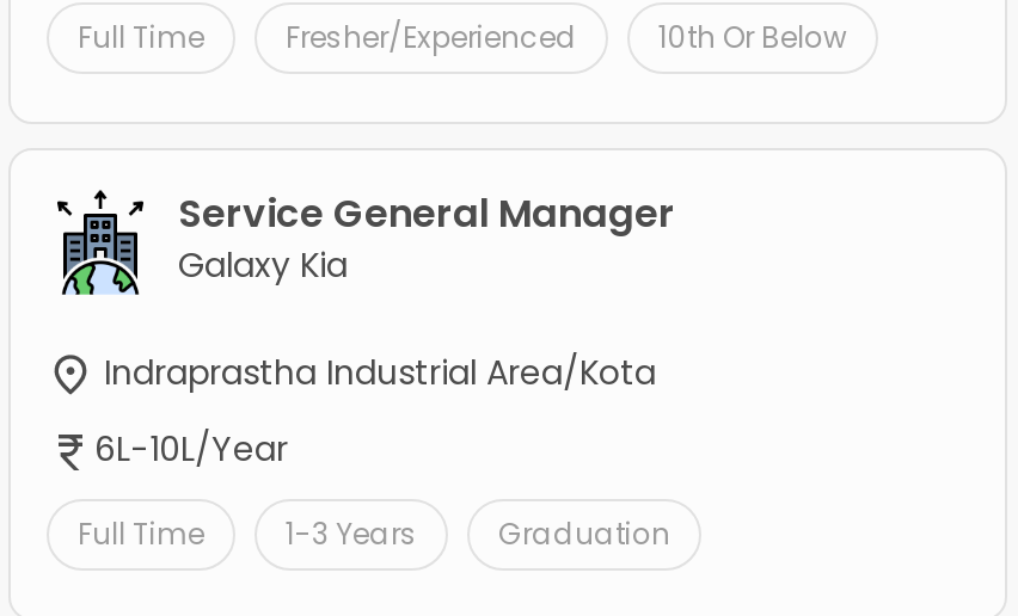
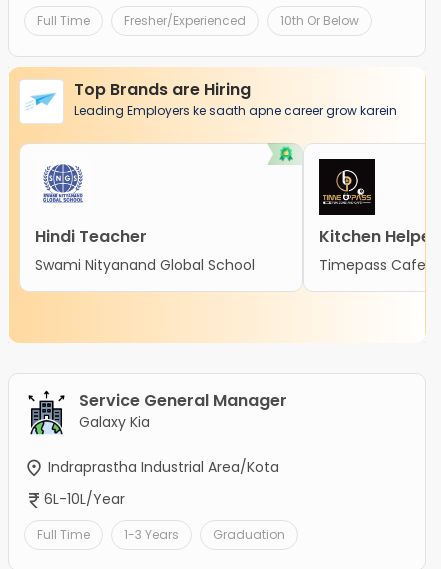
+ [image]
+ Top Brands are Hiring
+ Leading Employers ke saath apne career grow karein

+ Hindi Teacher
+ Swami Nityanand Global School

+ [image]
+ Kitchen Helper
+ Timepass Cafe
